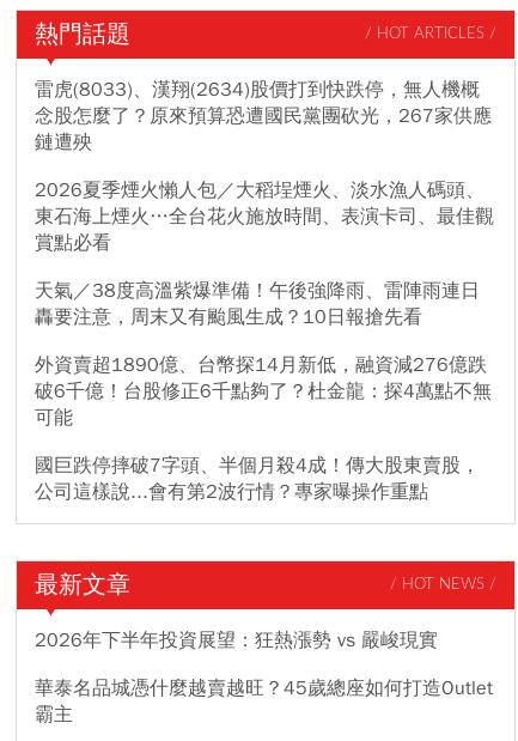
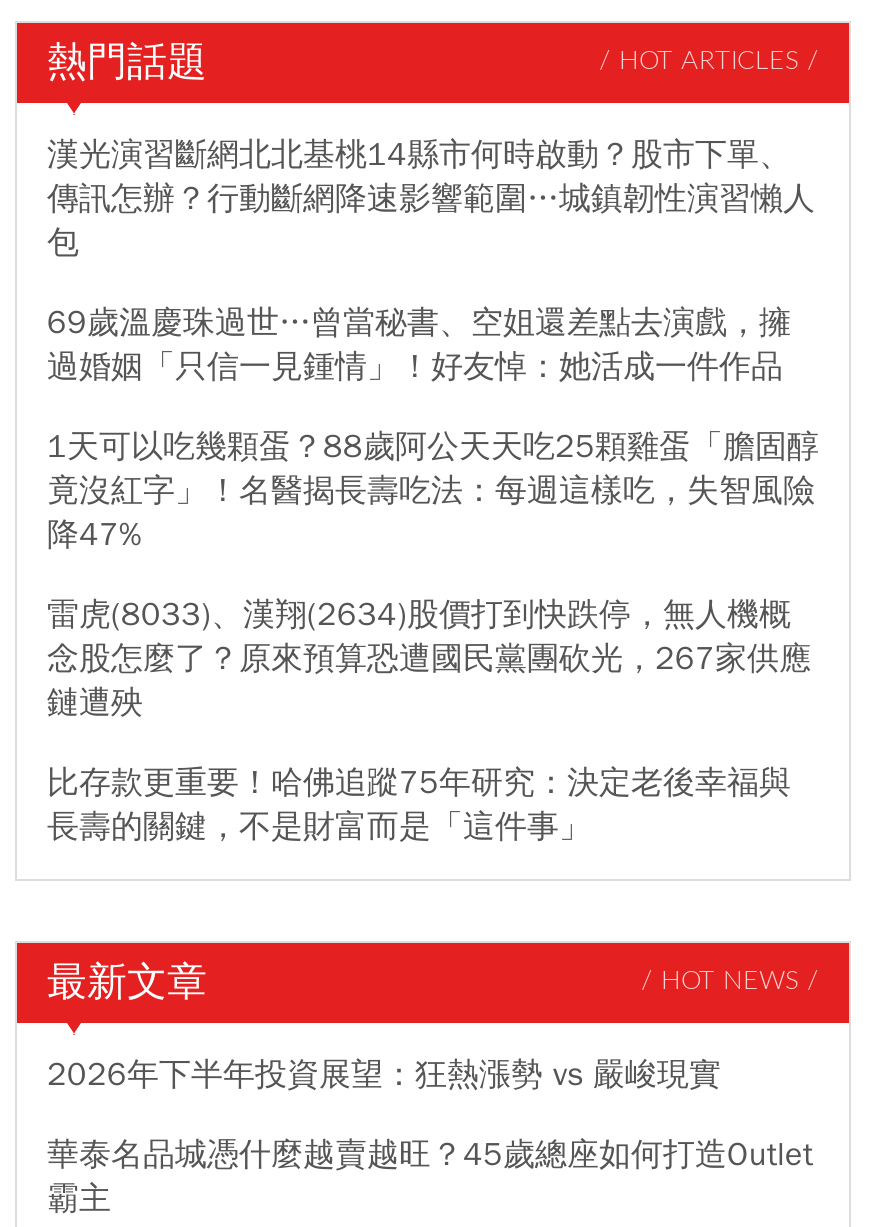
+ 漢光演習斷網北北基桃14縣市何時啟動？股市下單、
+ 傳訊怎辦？行動斷網降速影響範圍…城鎮韌性演習懶人
+ 包
+ 69歲溫慶珠過世…曾當秘書、空姐還差點去演戲，擁
+ 過婚姻「只信一見鍾情」！好友悼：她活成一件作品
+ 1天可以吃幾顆蛋？88歲阿公天天吃25顆雞蛋「膽固醇
+ 竟沒紅字」！名醫揭長壽吃法：每週這樣吃，失智風險
+ 降47%

moved down: 雷虎(8033)、漢翔(2634)股價打到快跌停，無人機概 | 念股怎麼了？原來預算恐遭國民黨團砍光，267家供應

- 2026夏季煙火懶人包／大稻埕煙火、淡水漁人碼頭、
- 東石海上煙火…全台花火施放時間、表演卡司、最佳觀
- 賞點必看
- 天氣／38度高溫紫爆準備！午後強降雨、雷陣雨連日
- 轟要注意，周末又有颱風生成？10日報搶先看
- 外資賣超1890億、台幣探14月新低，融資減276億跌
- 破6千億！台股修正6千點夠了？杜金龍：探4萬點不無
- 可能
- 國巨跌停摔破7字頭、半個月殺4成！傳大股東賣股，
- 公司這樣說...會有第2波行情？專家曝操作重點
+ 比存款更重要！哈佛追蹤75年研究：決定老後幸福與
+ 長壽的關鍵，不是財富而是「這件事」
